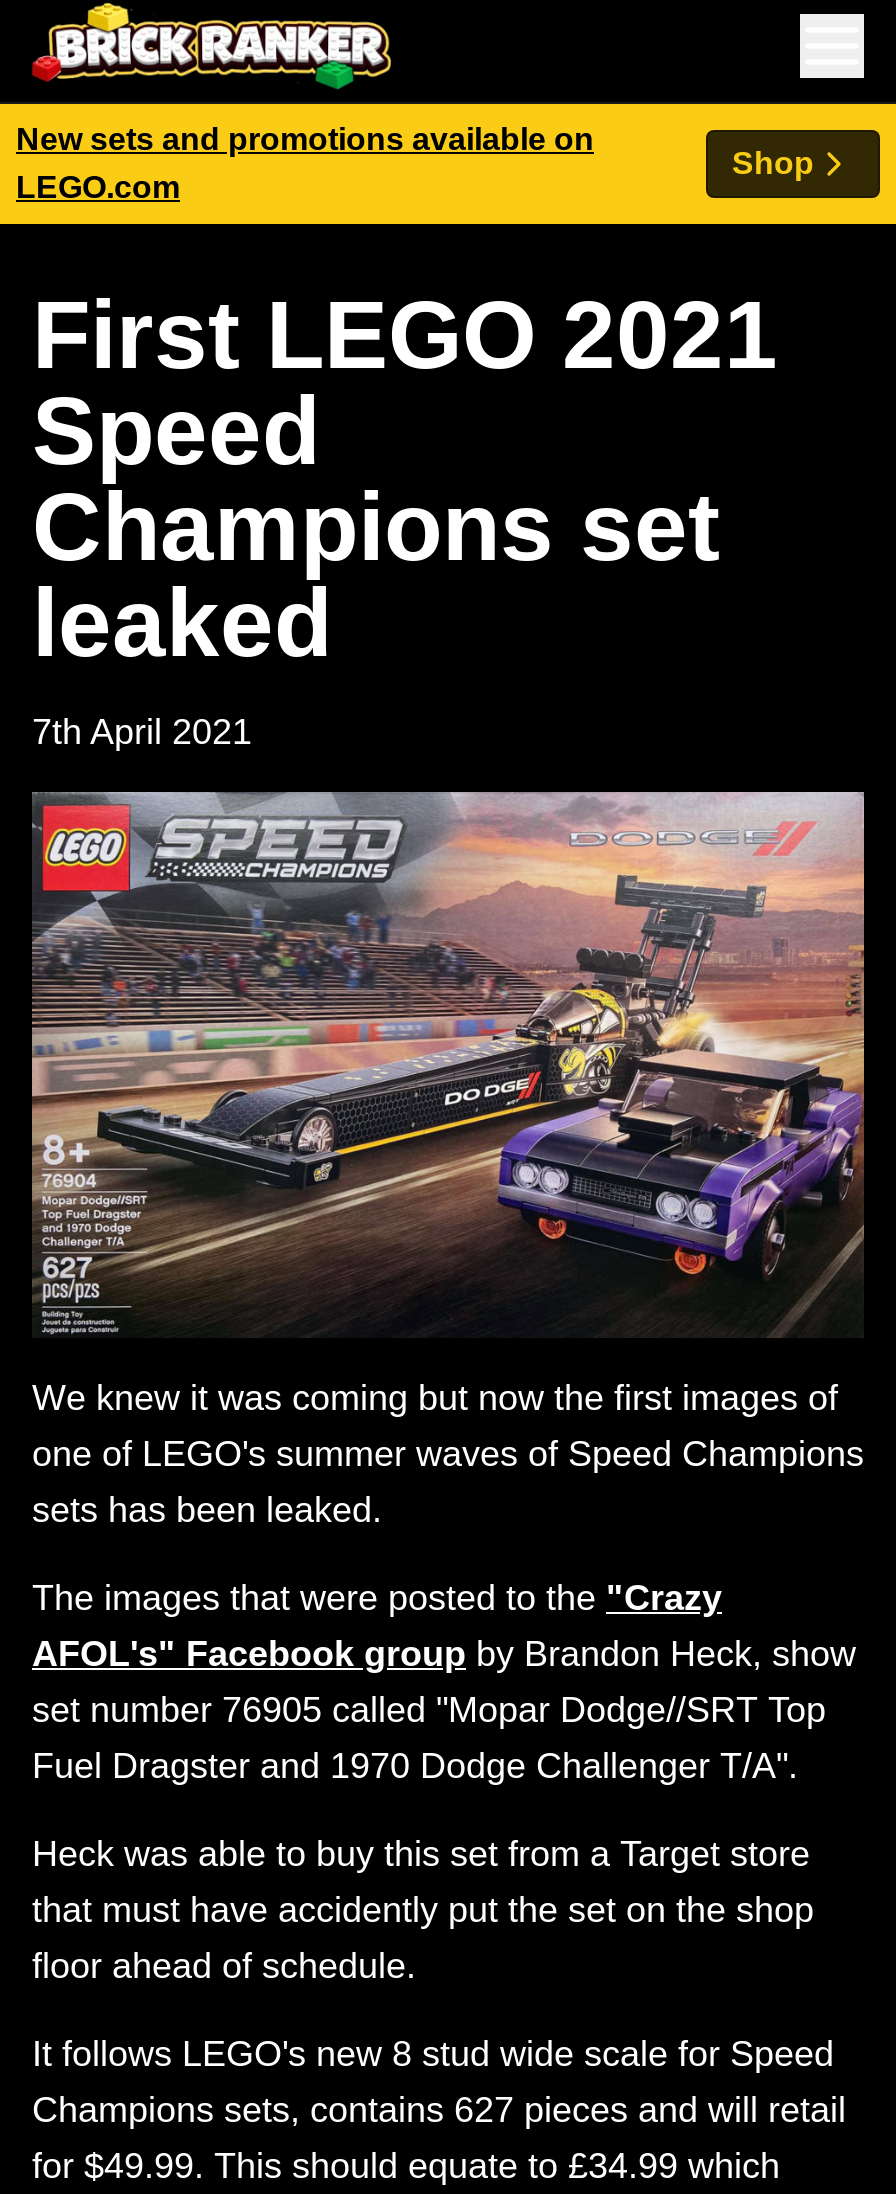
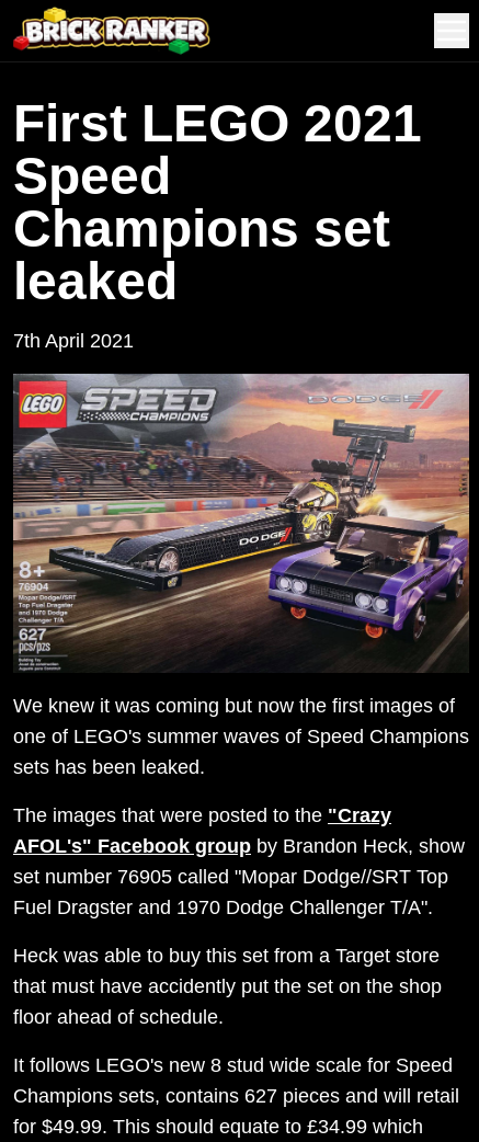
- [image]
- New sets and promotions available on
- LEGO.com

- Shop
